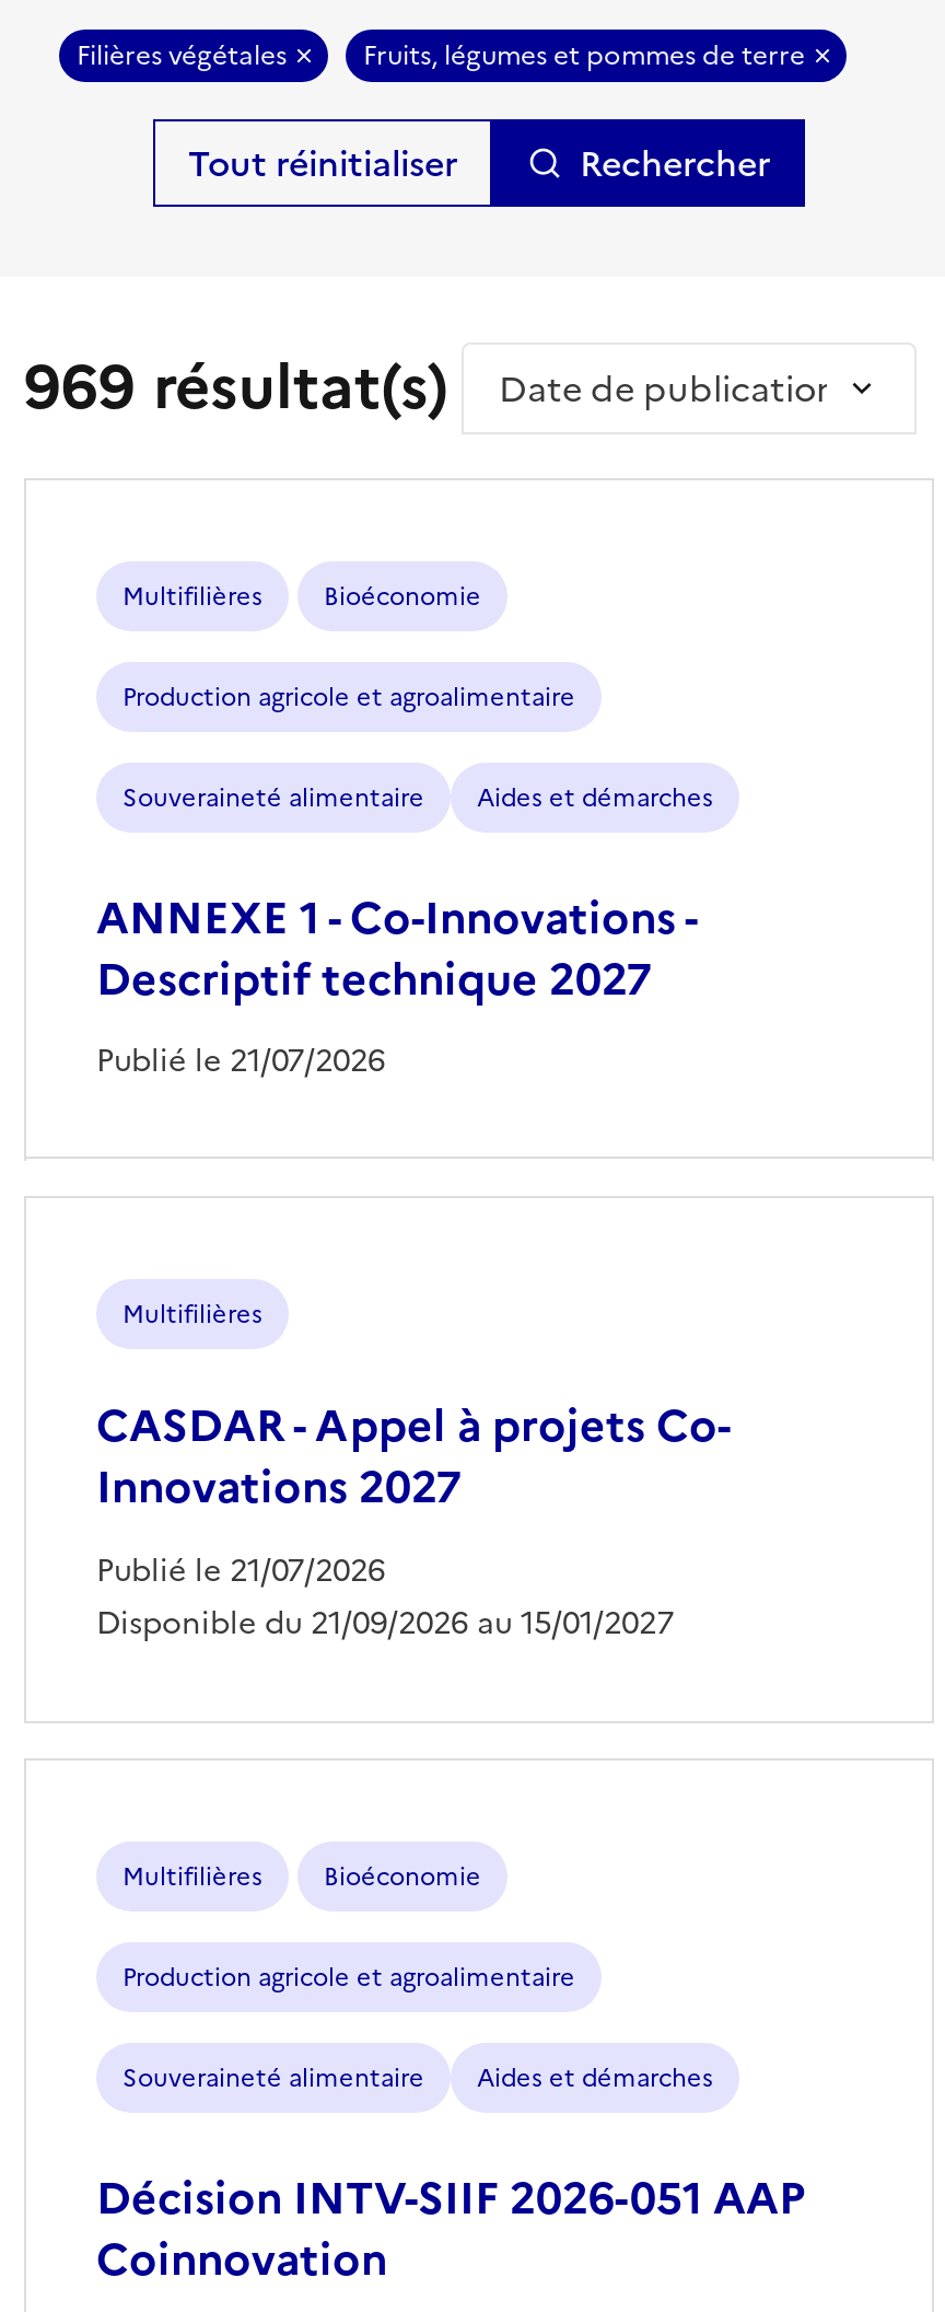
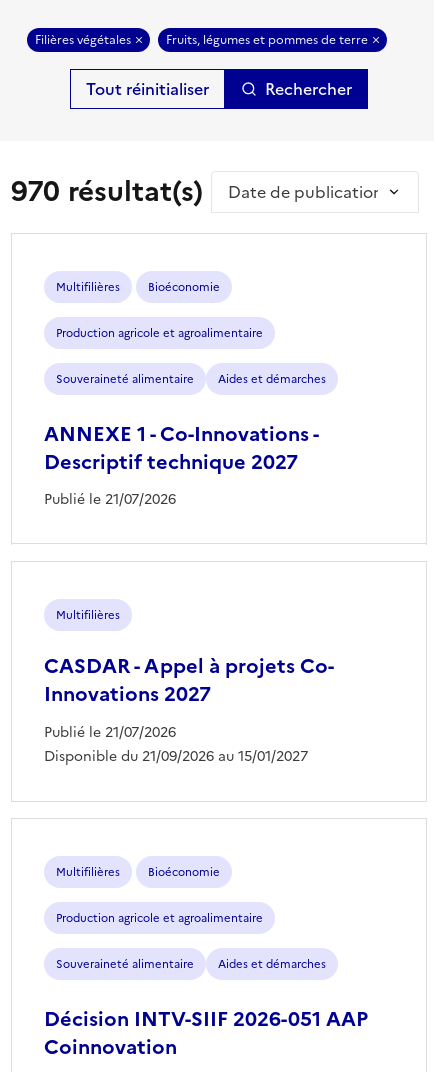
- 969 résultat(s)
+ 970 résultat(s)
